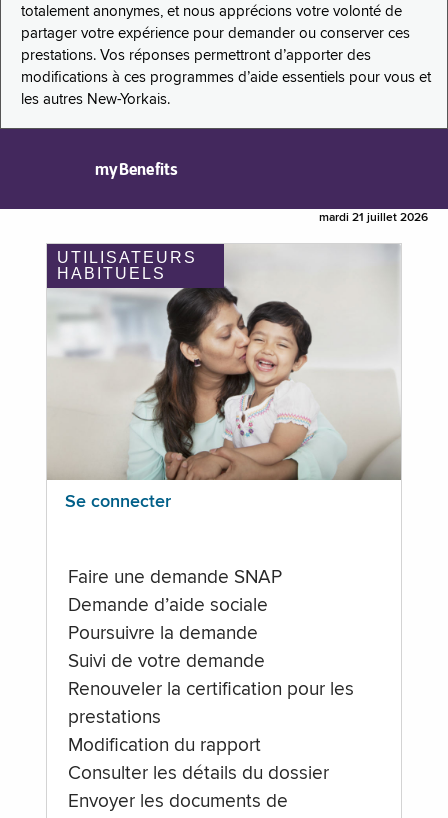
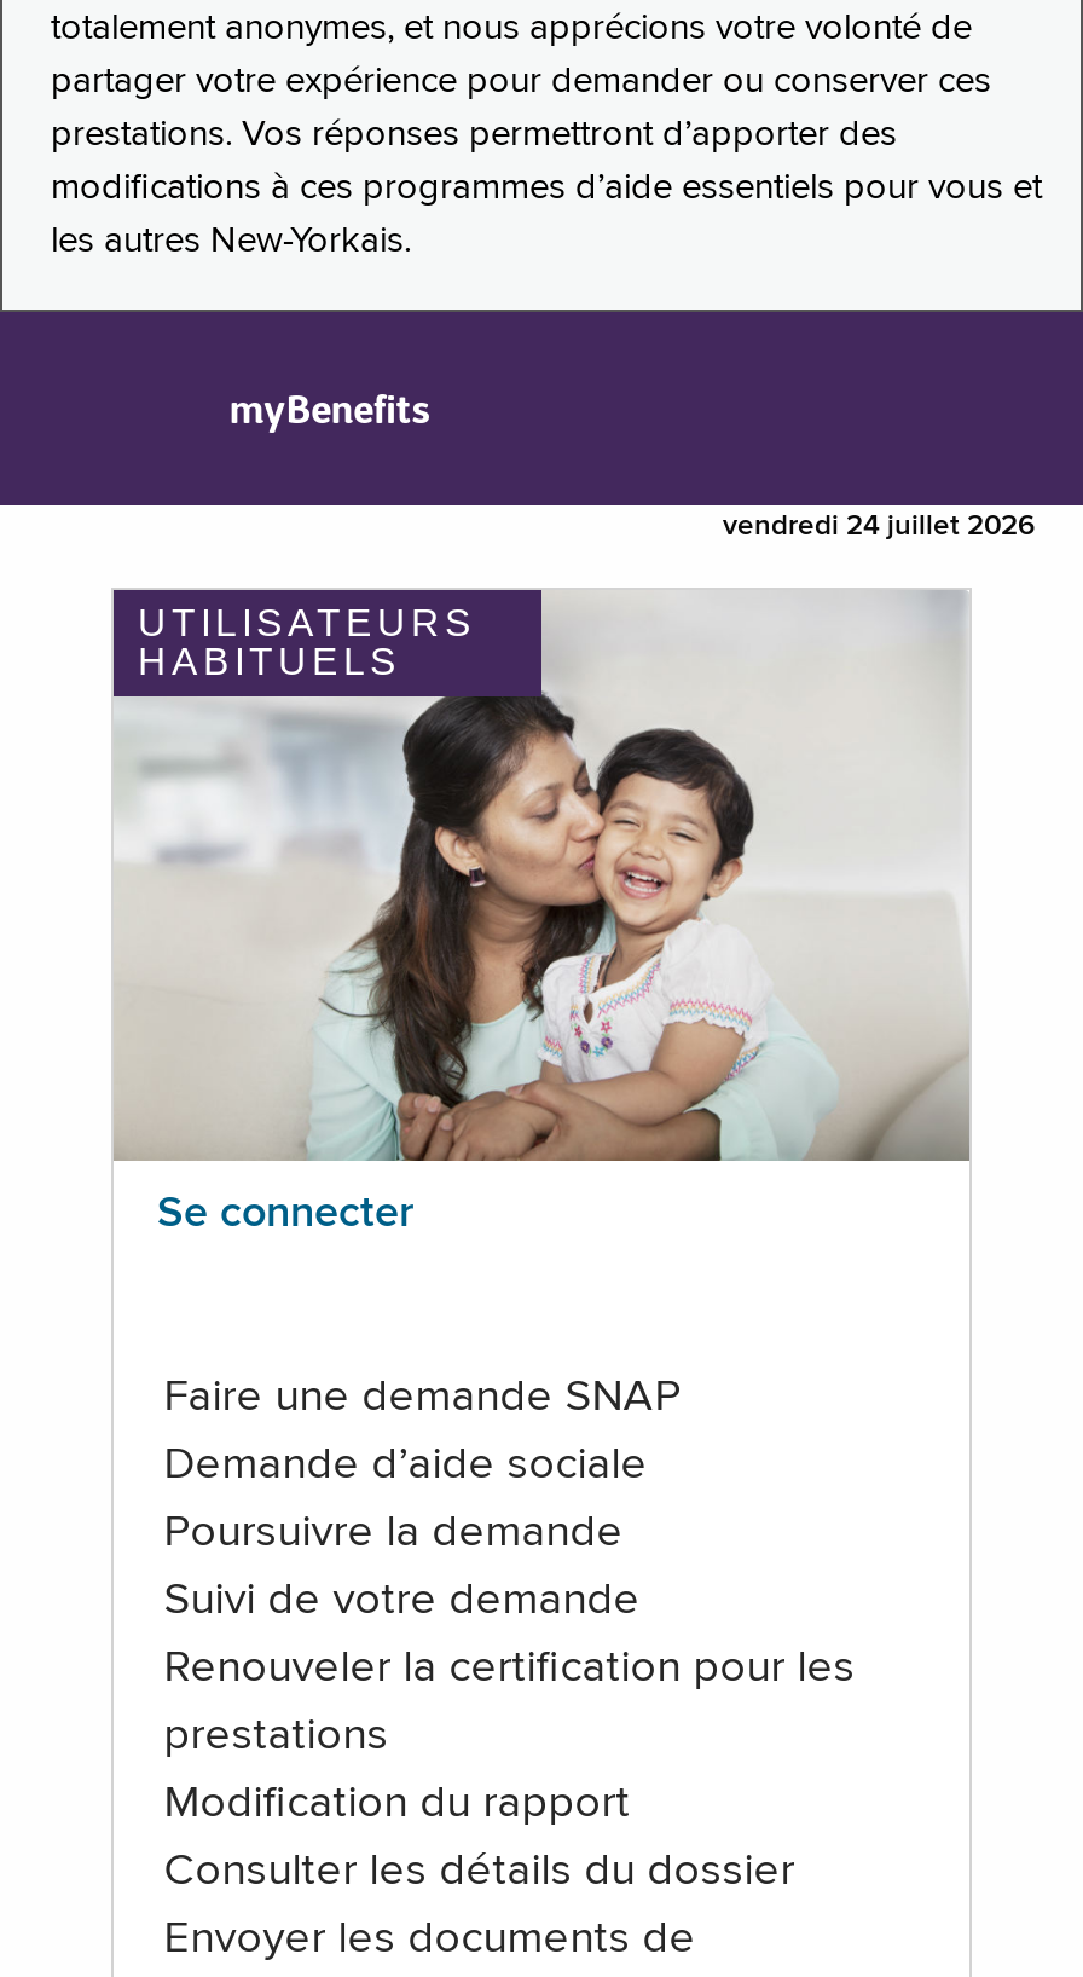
- mardi 21 juillet 2026
+ vendredi 24 juillet 2026
